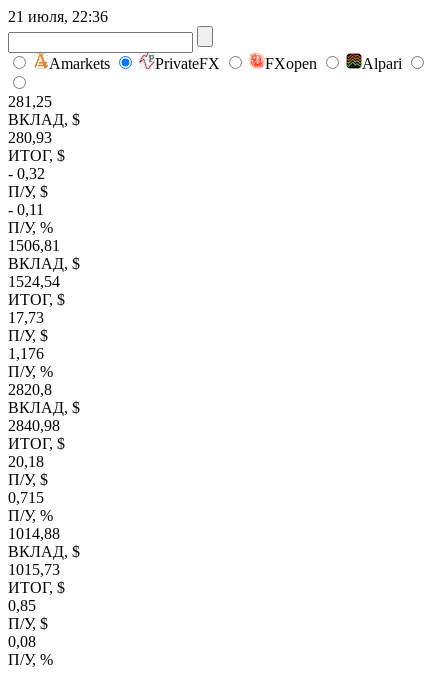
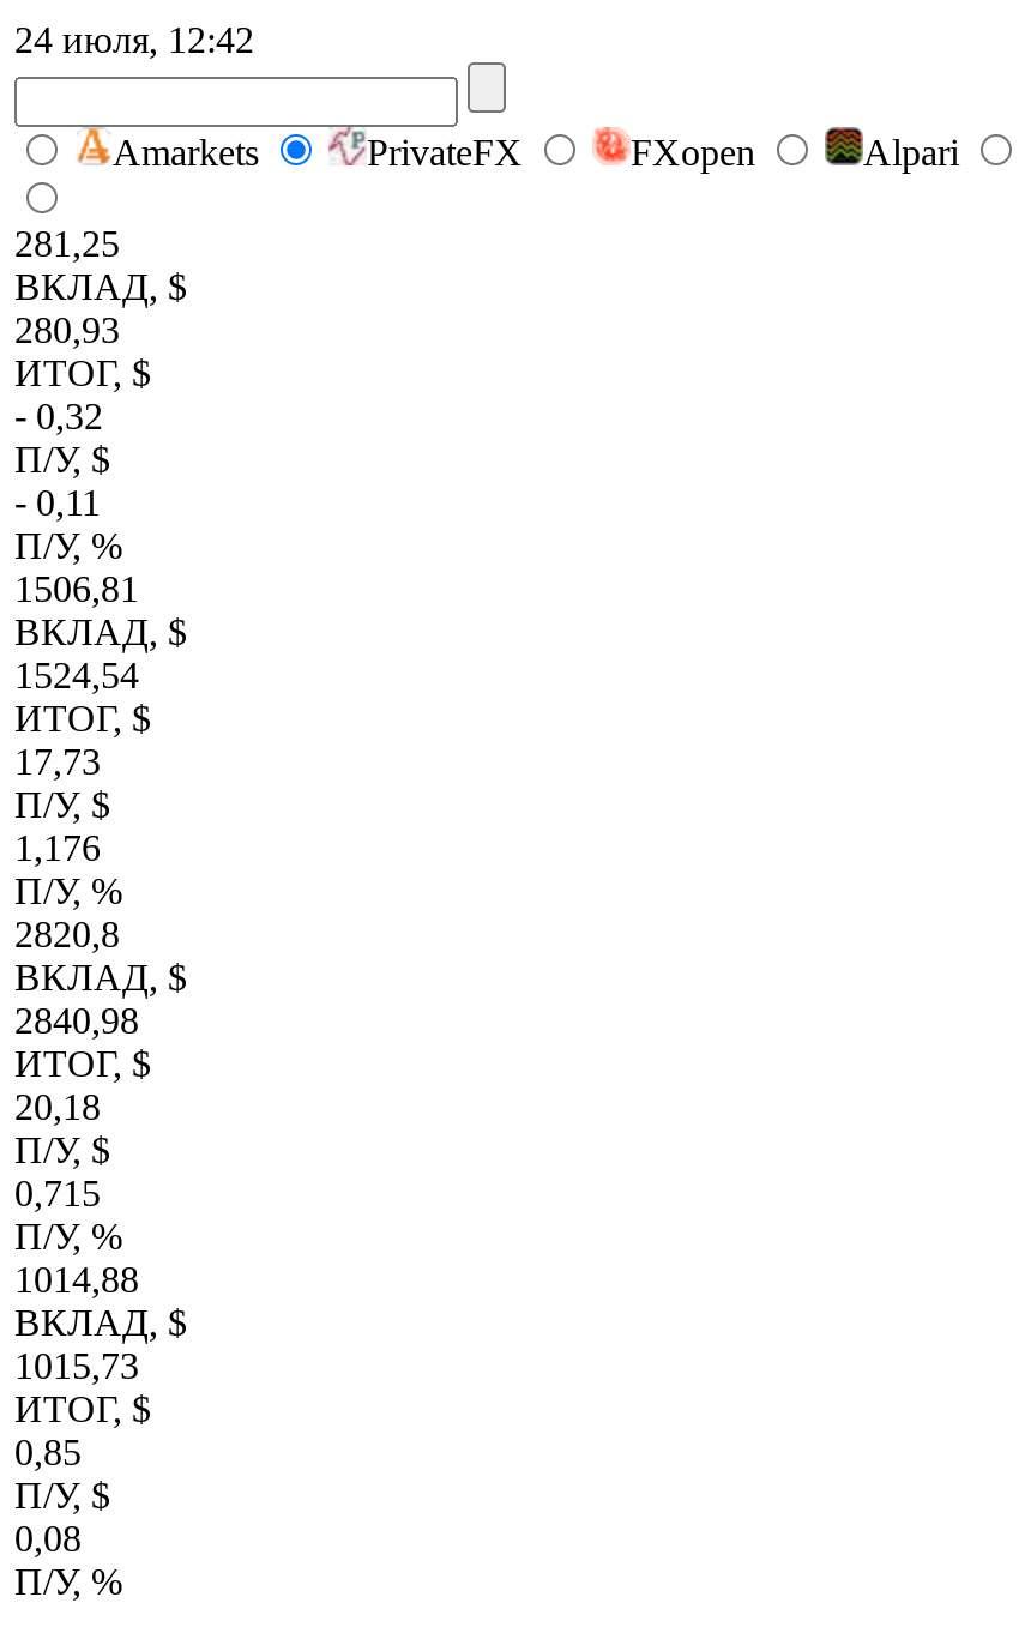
- 21 июля, 22:36
+ 24 июля, 12:42
